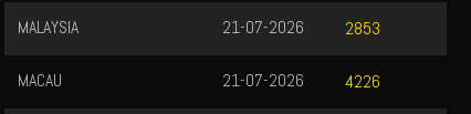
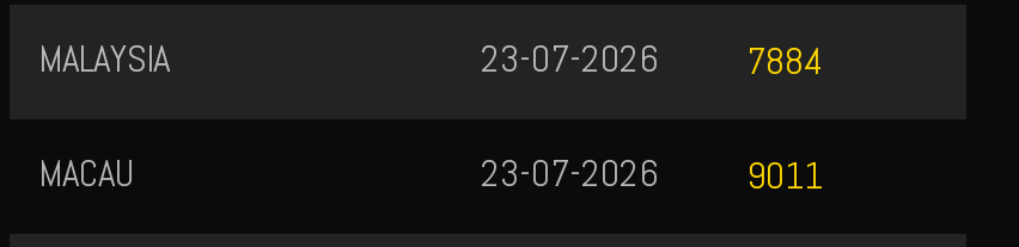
- 21-07-2026
+ 23-07-2026

- 2853
+ 7884

- 21-07-2026
+ 23-07-2026

- 4226
+ 9011
